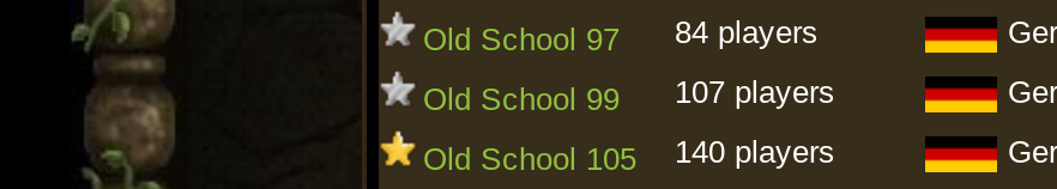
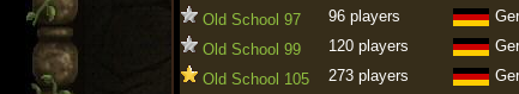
- Old School 97 84 players
+ Old School 97 96 players

- Old School 99 107 players
+ Old School 99 120 players

- Old School 105 140 players
+ Old School 105 273 players
